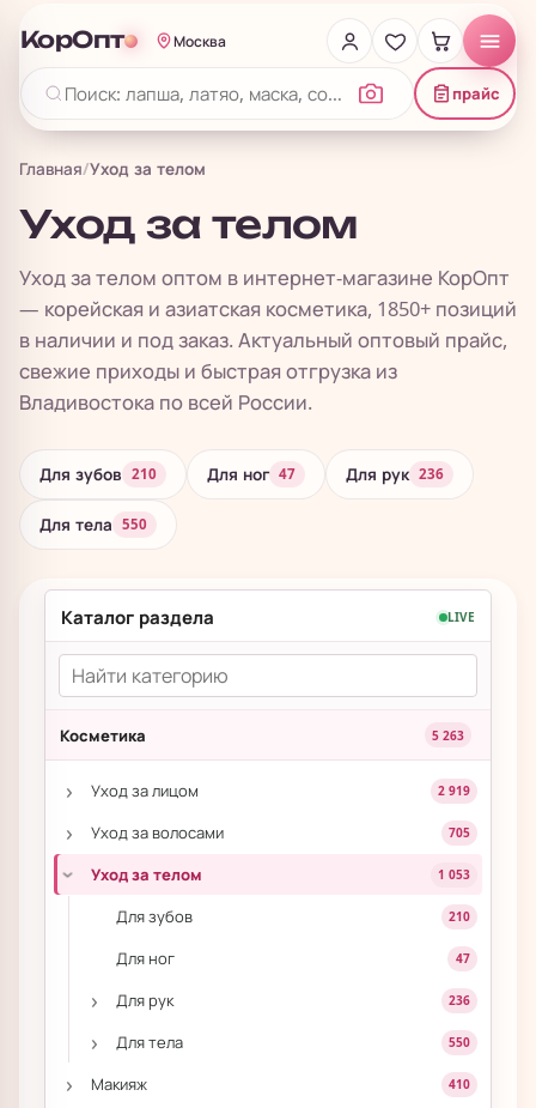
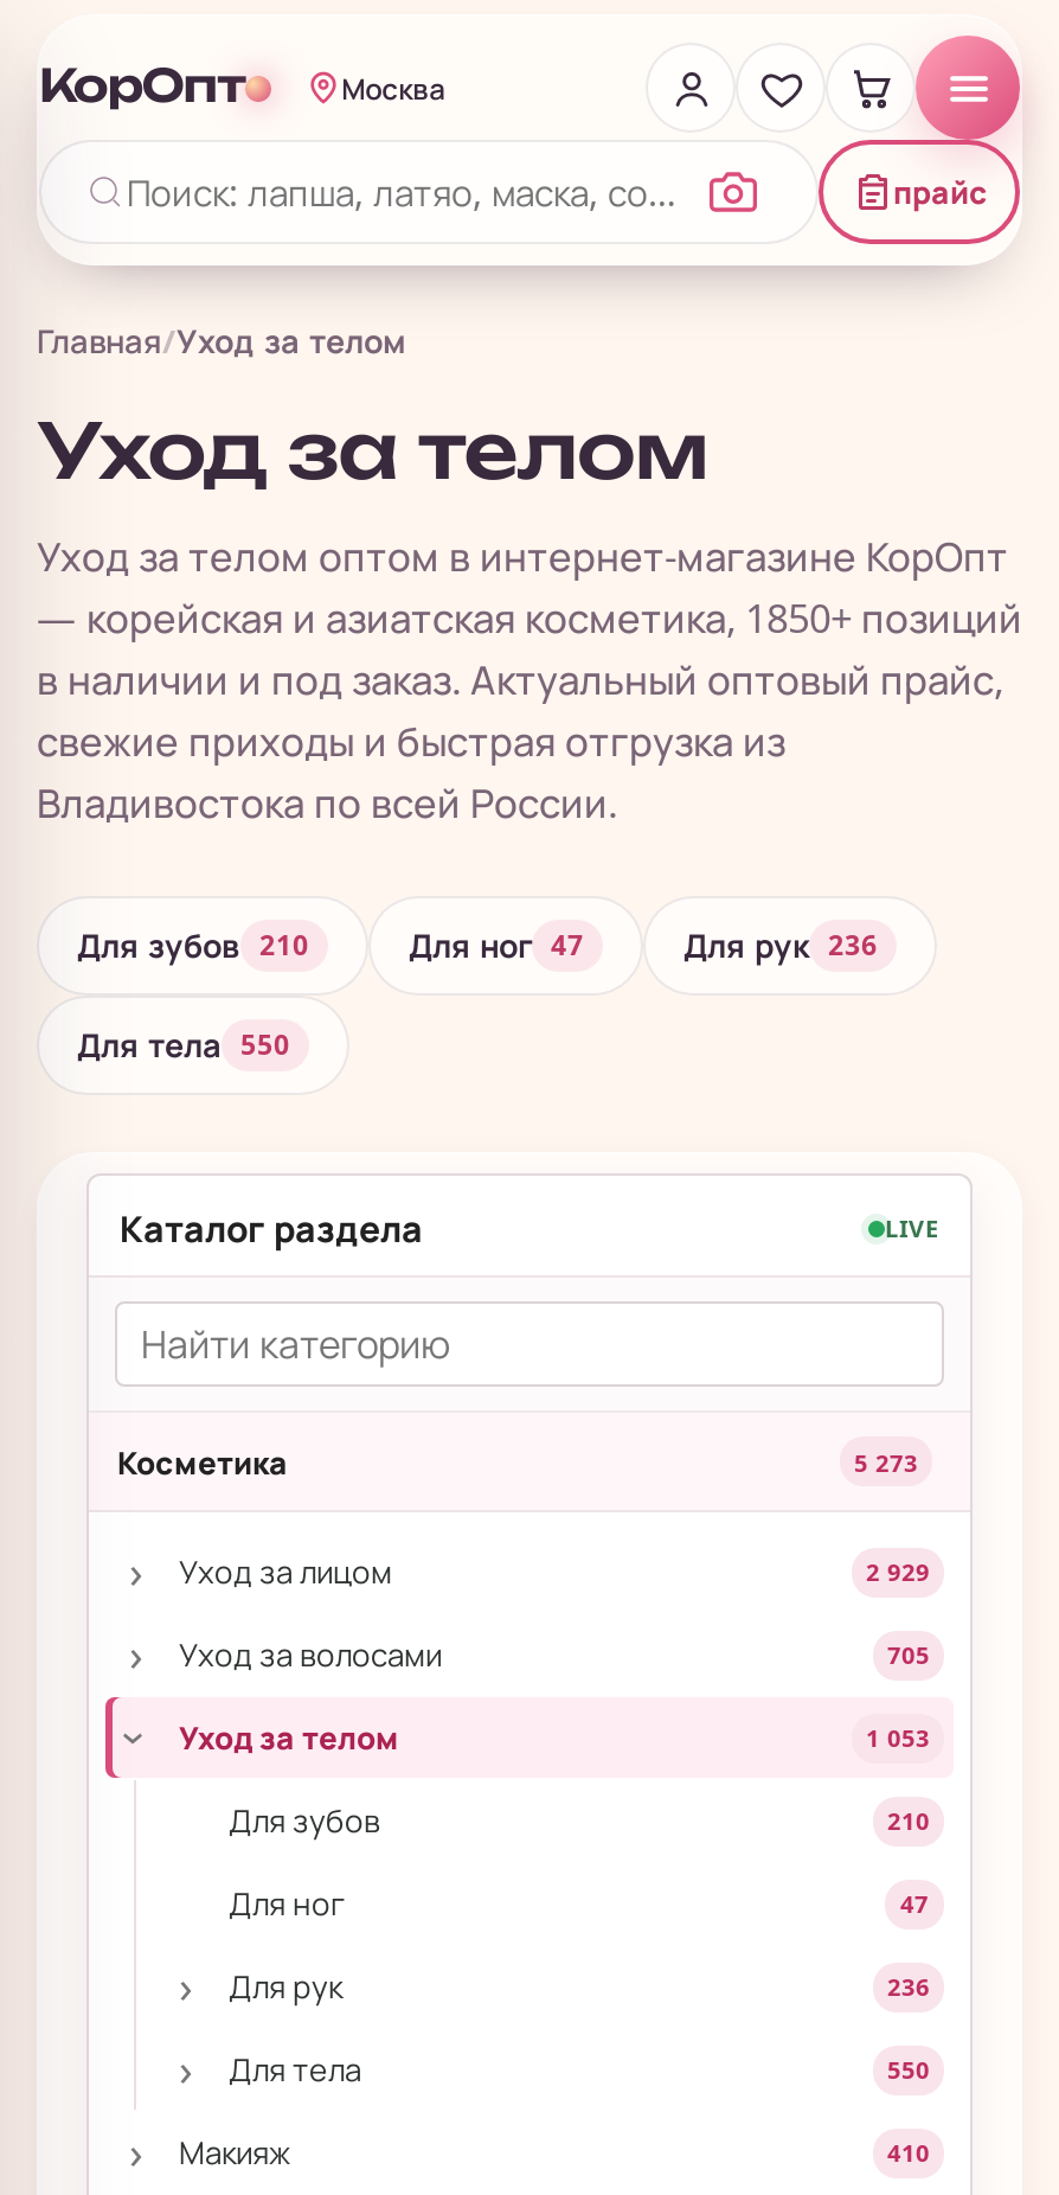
- 5 263
+ 5 273

- 2 919
+ 2 929
